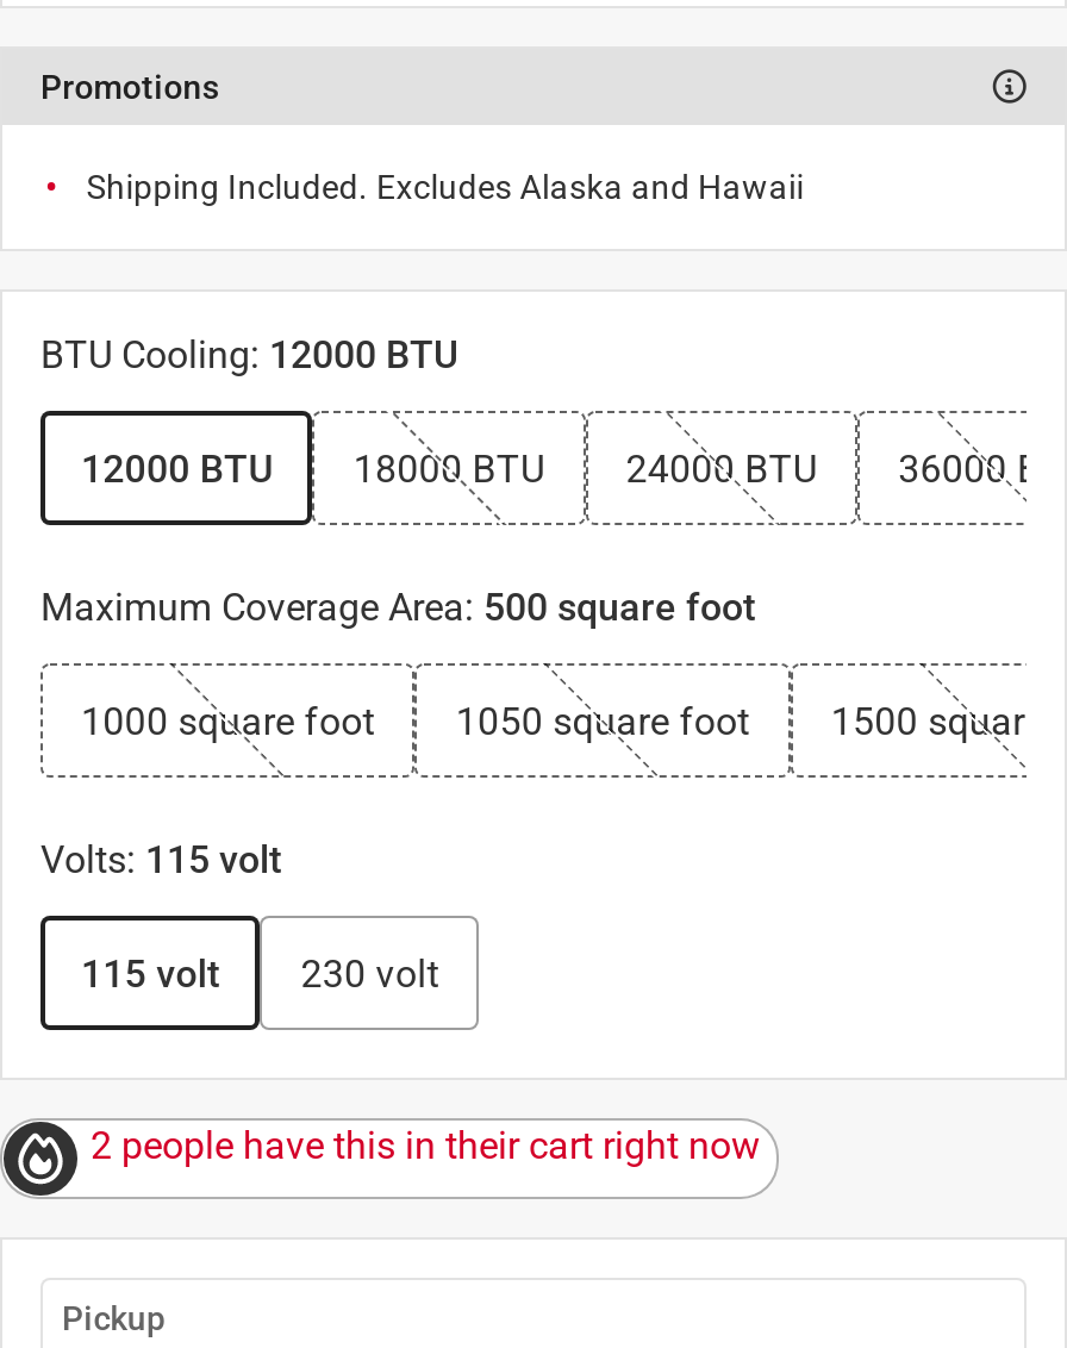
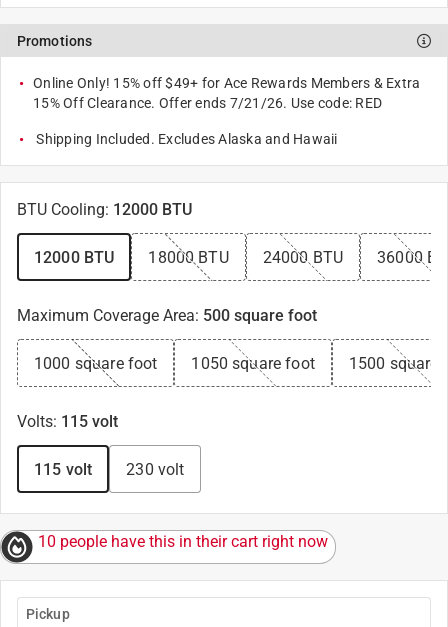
+ Online Only! 15% off $49+ for Ace Rewards Members & Extra
+ 15% Off Clearance. Offer ends 7/21/26. Use code: RED

- 2 people have this in their cart right now
+ 10 people have this in their cart right now
